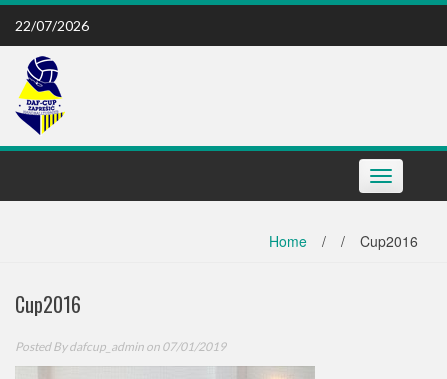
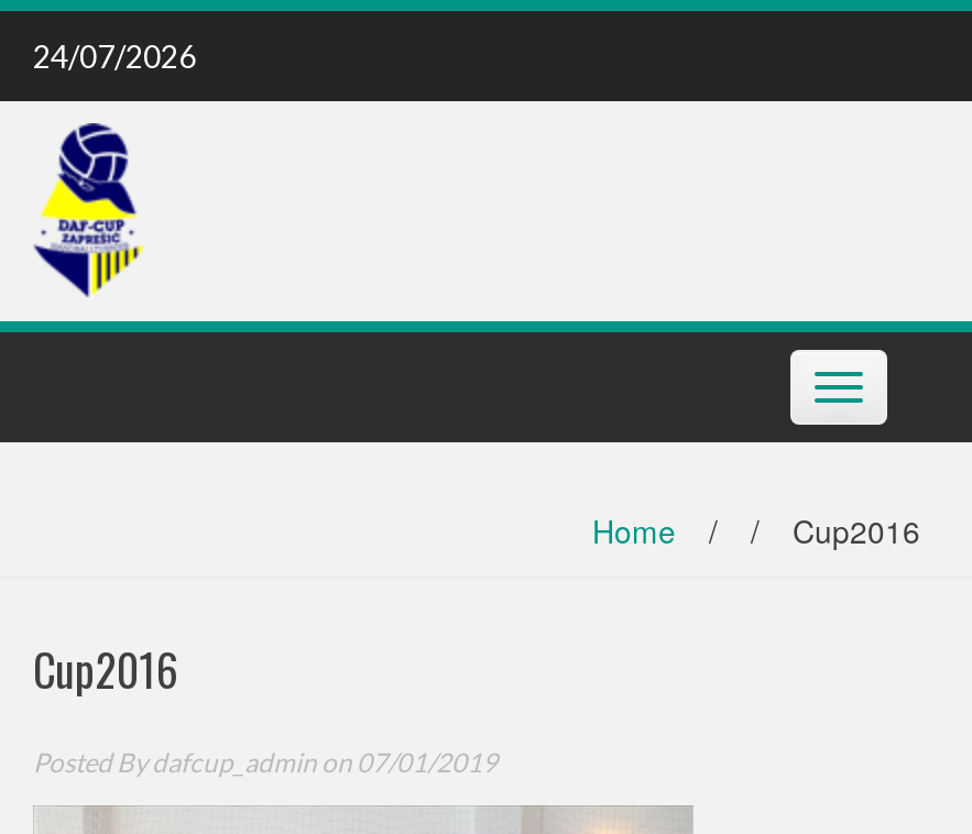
- 22/07/2026
+ 24/07/2026
